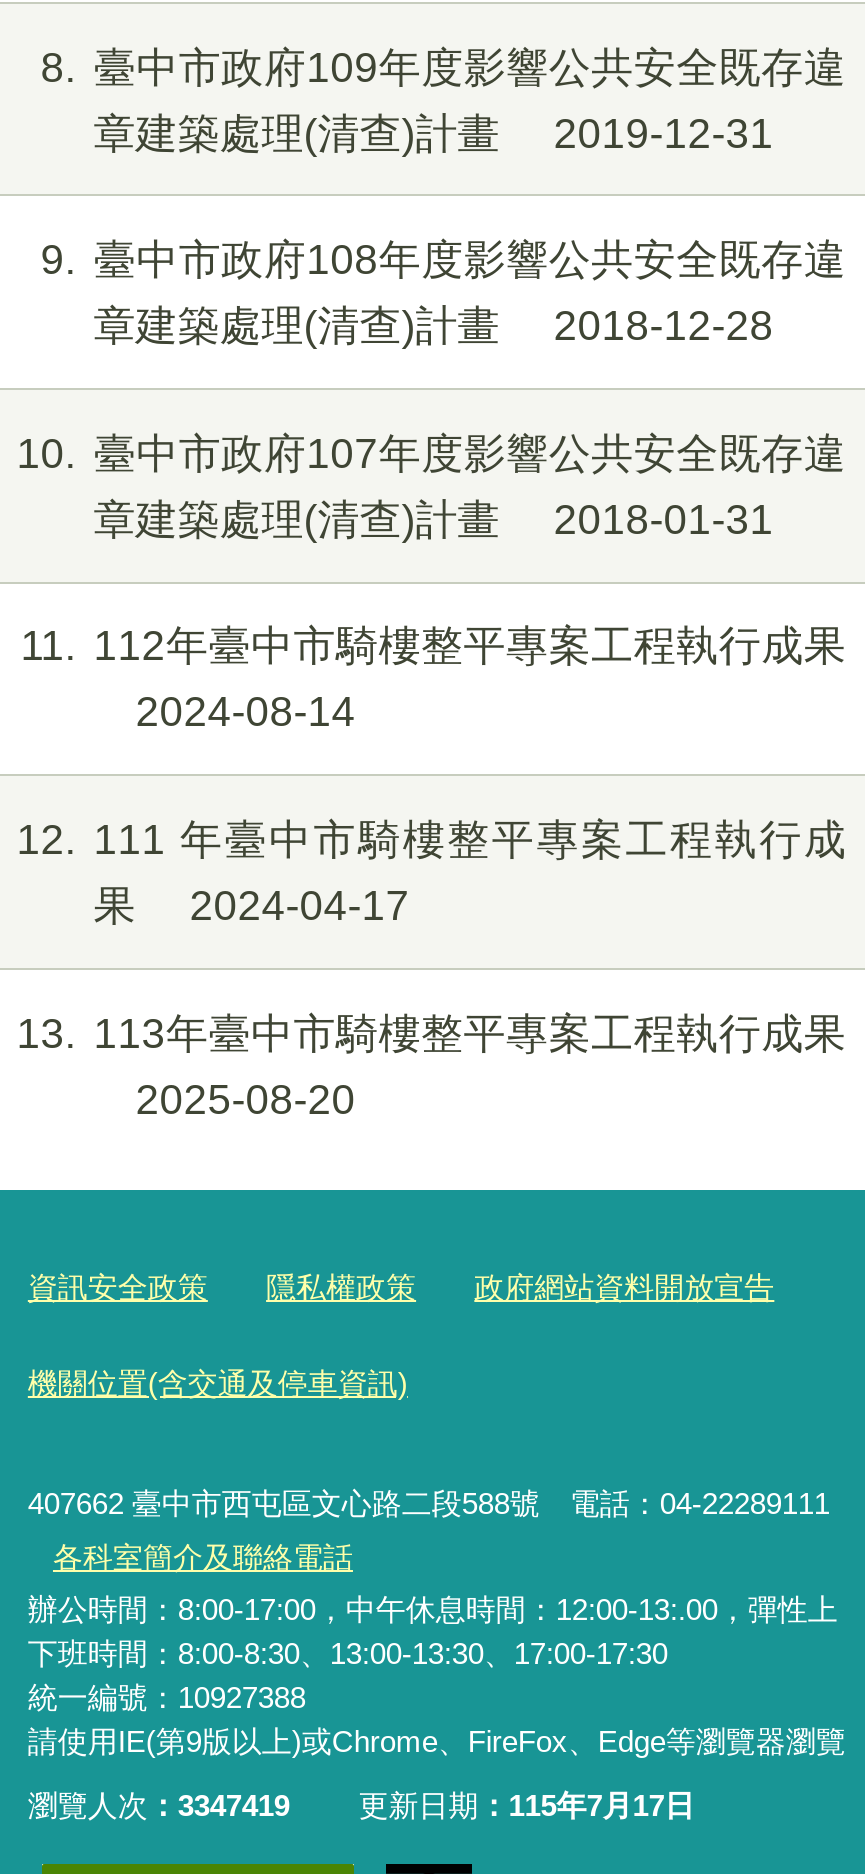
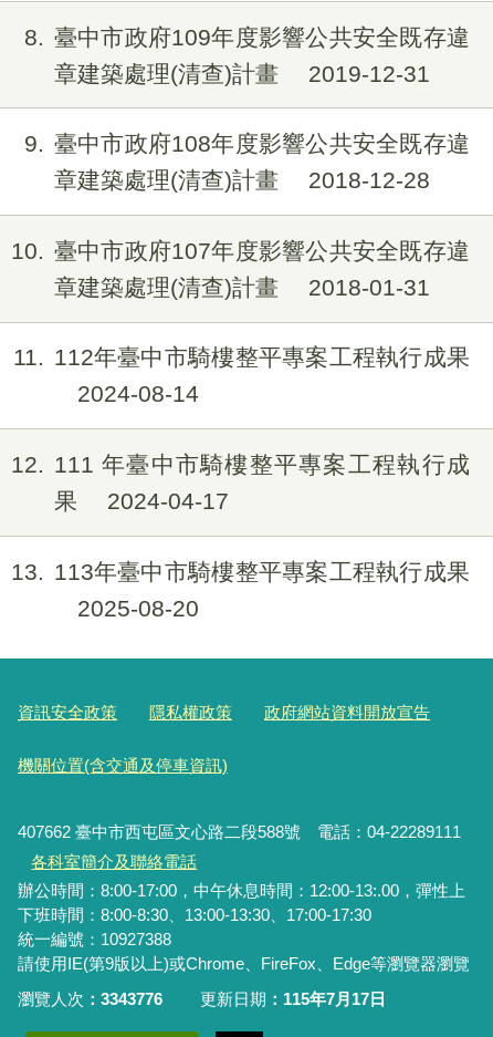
- 瀏覽人次 3347419
+ 瀏覽人次 3343776
